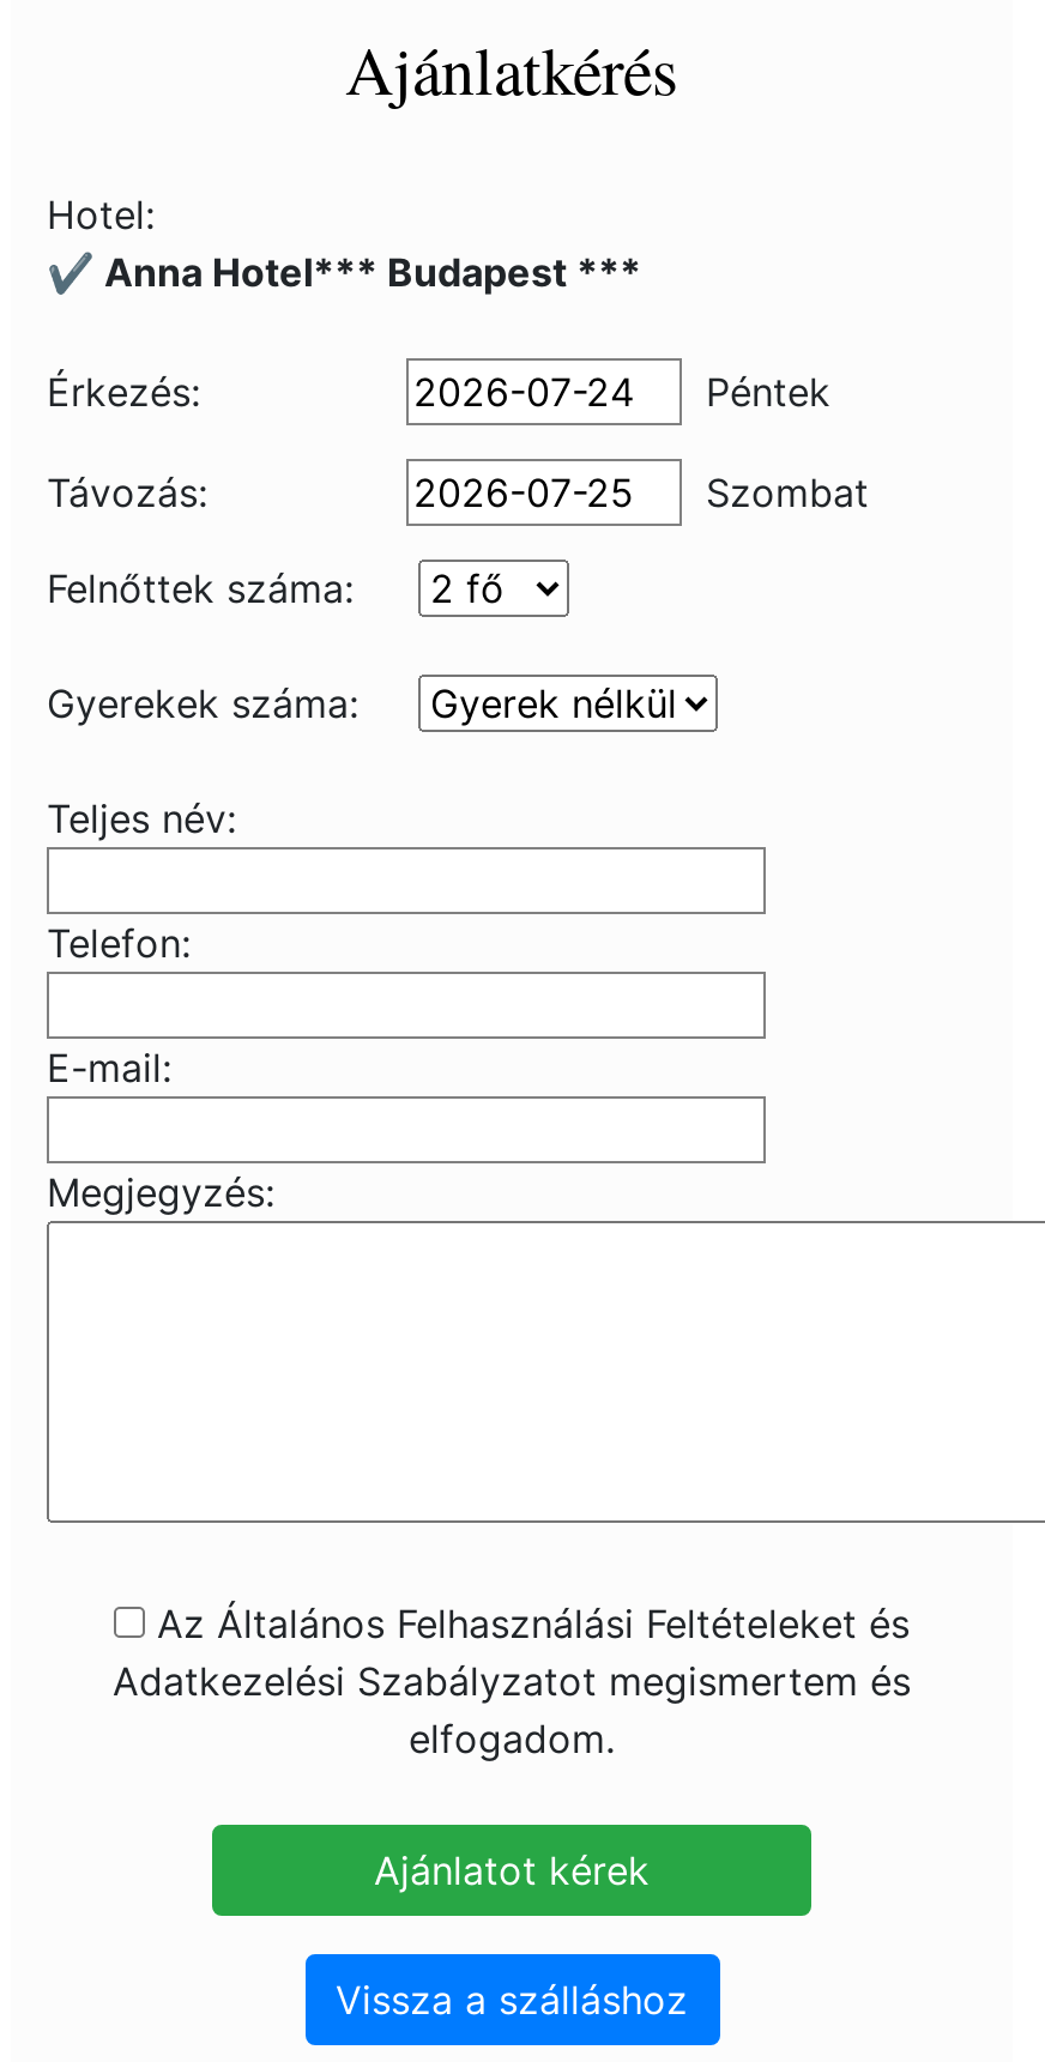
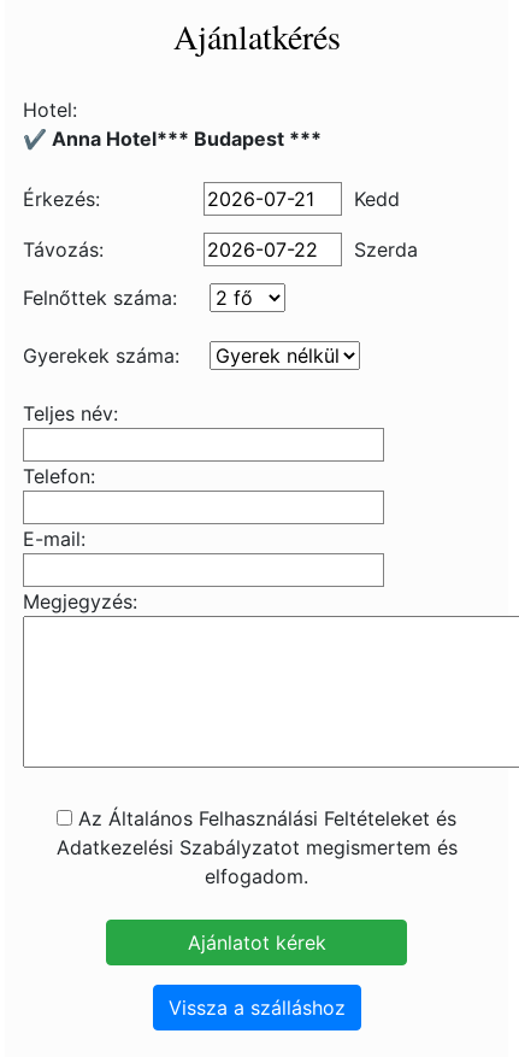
- Péntek
+ Kedd

- Szombat
+ Szerda
